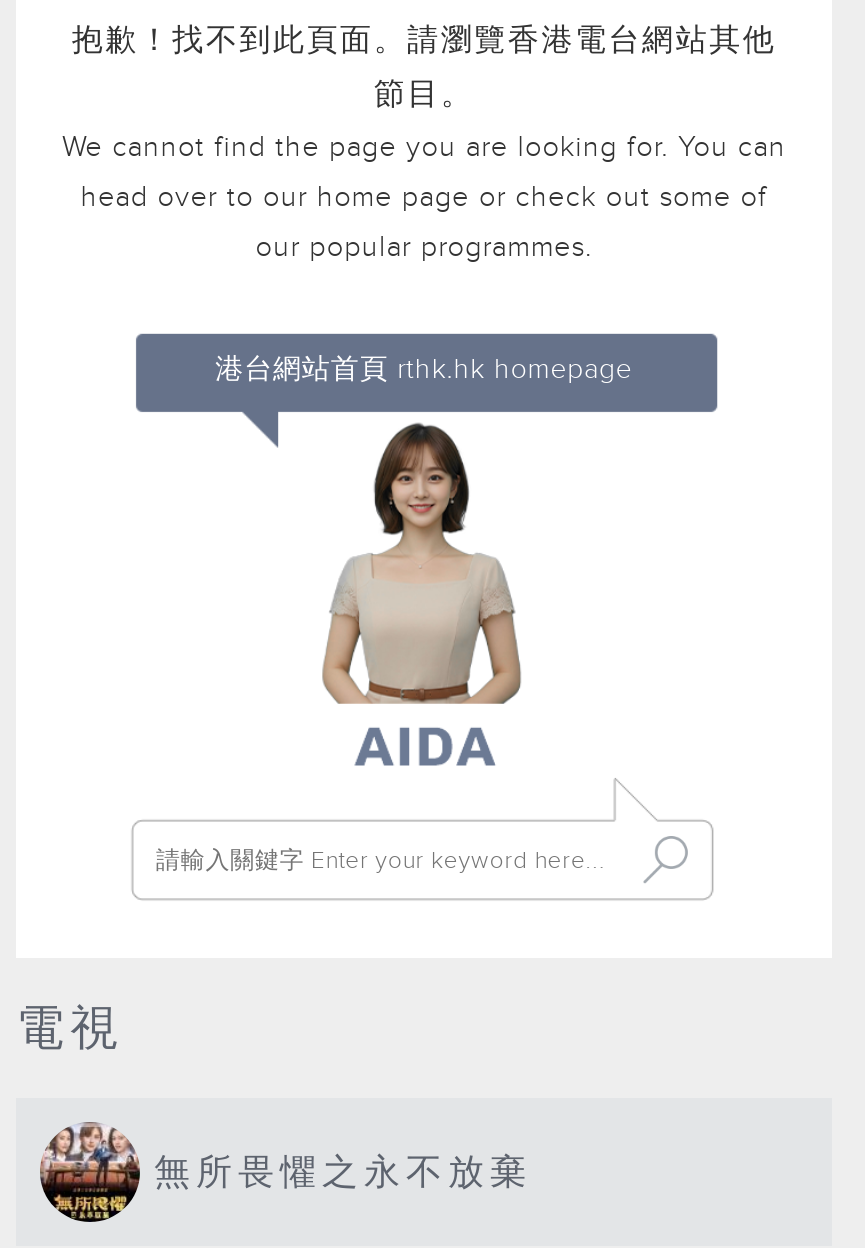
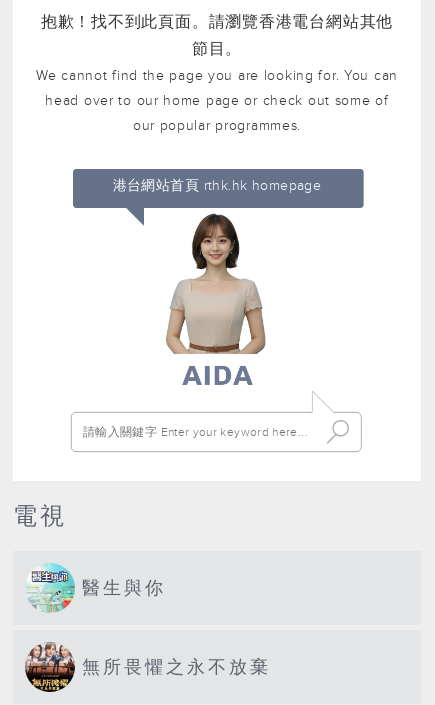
+ [image]
+ 醫生與你
